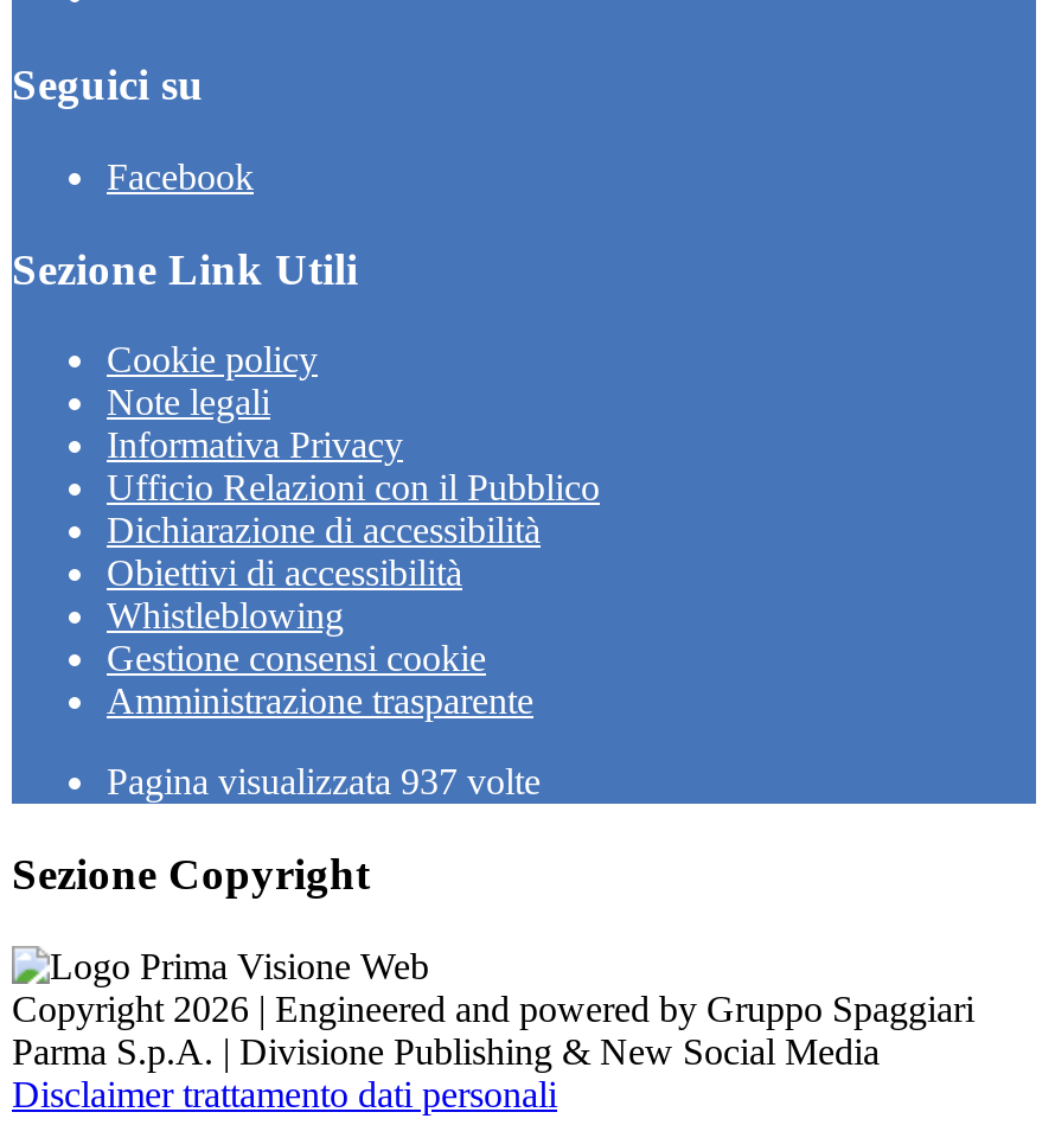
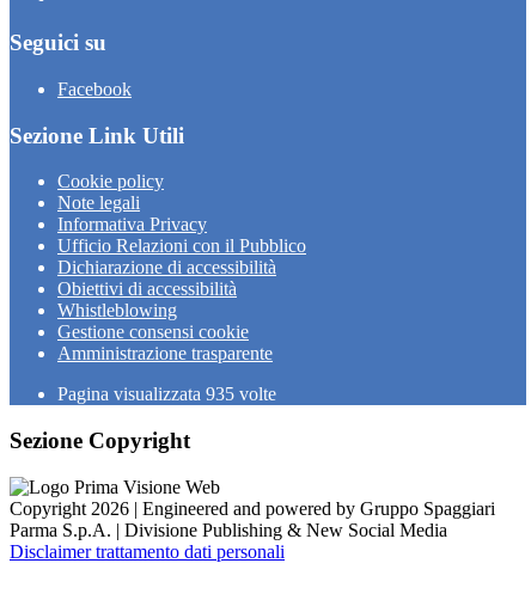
- Pagina visualizzata 937 volte
+ Pagina visualizzata 935 volte
